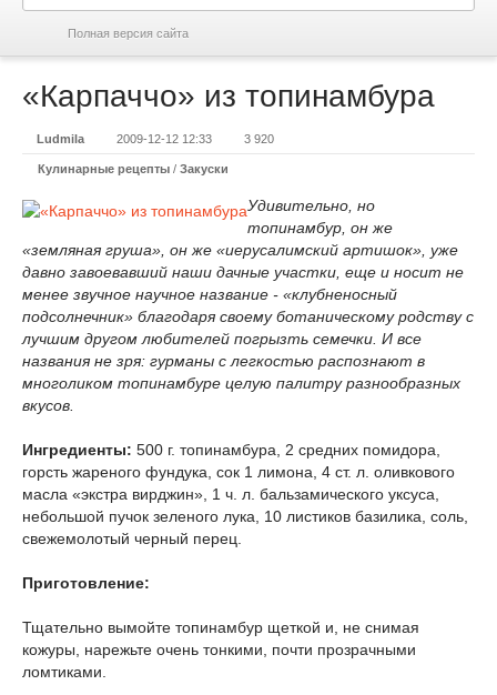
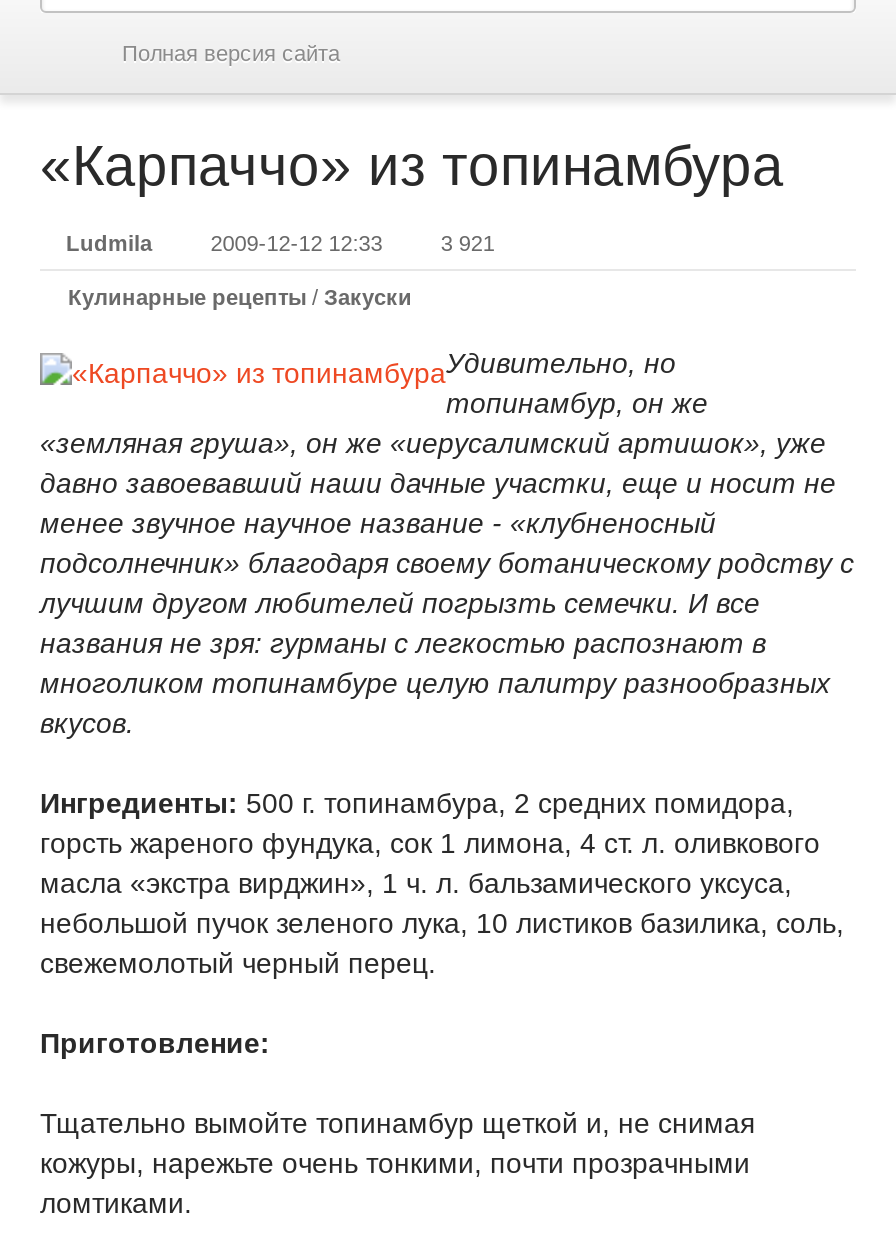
- 3 920
+ 3 921
